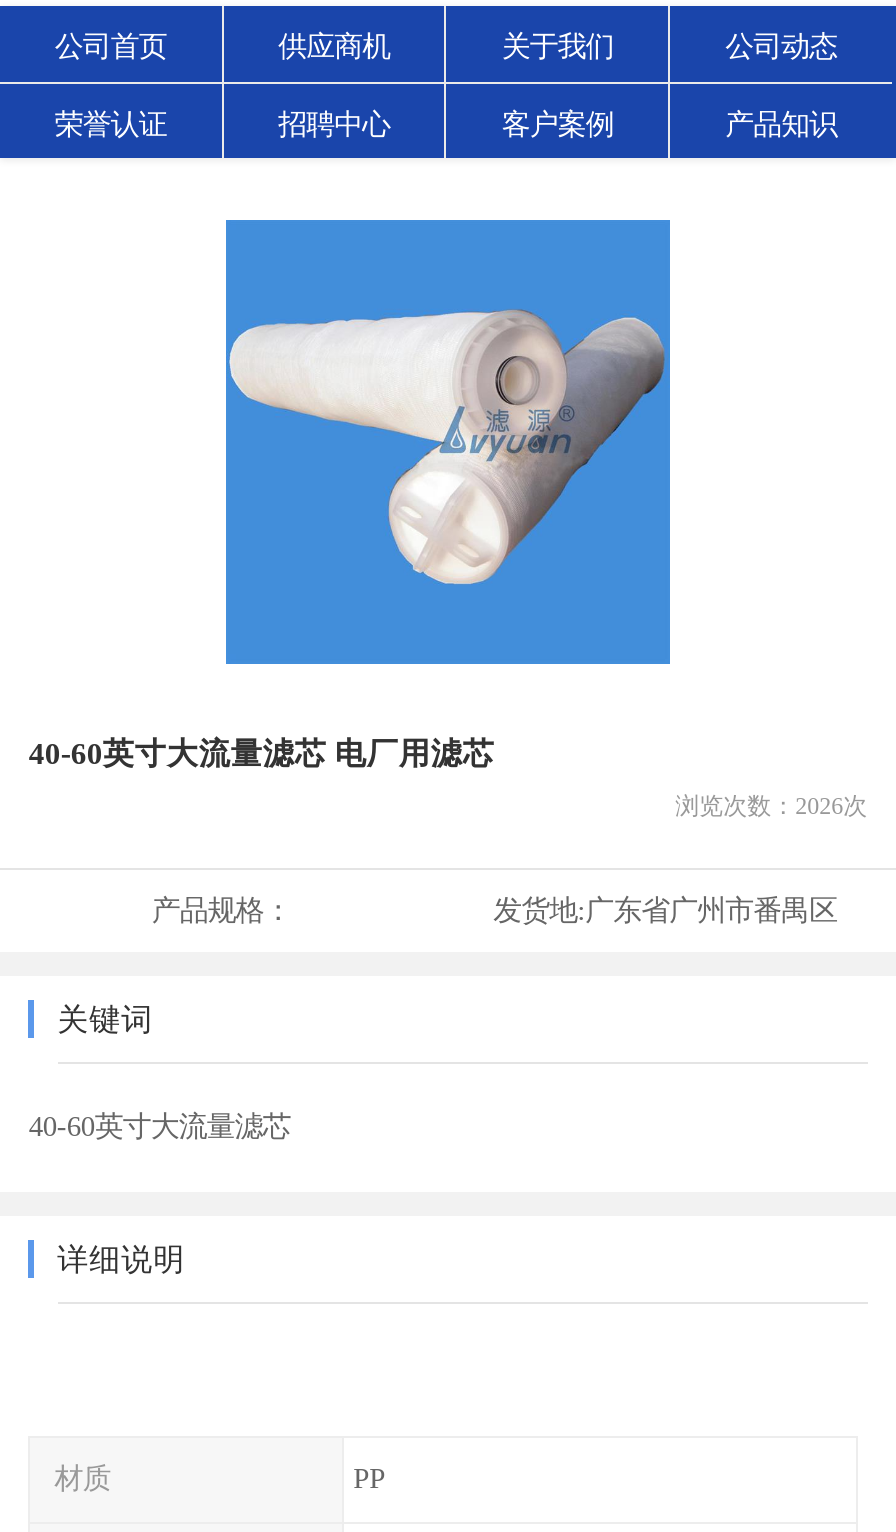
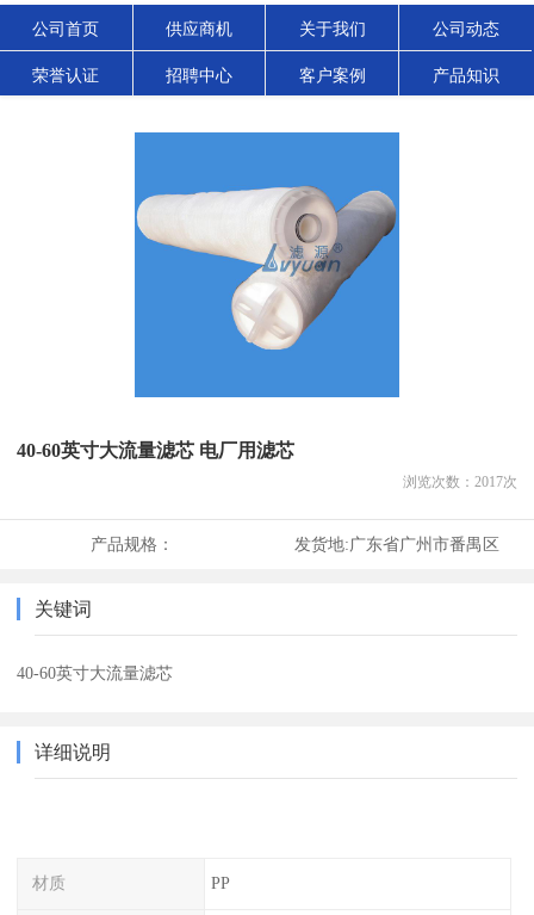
- 浏览次数：2026次
+ 浏览次数：2017次
